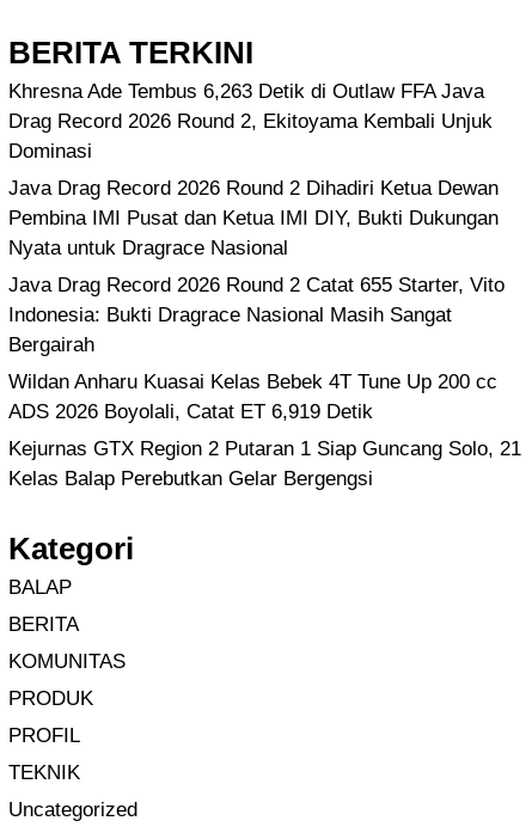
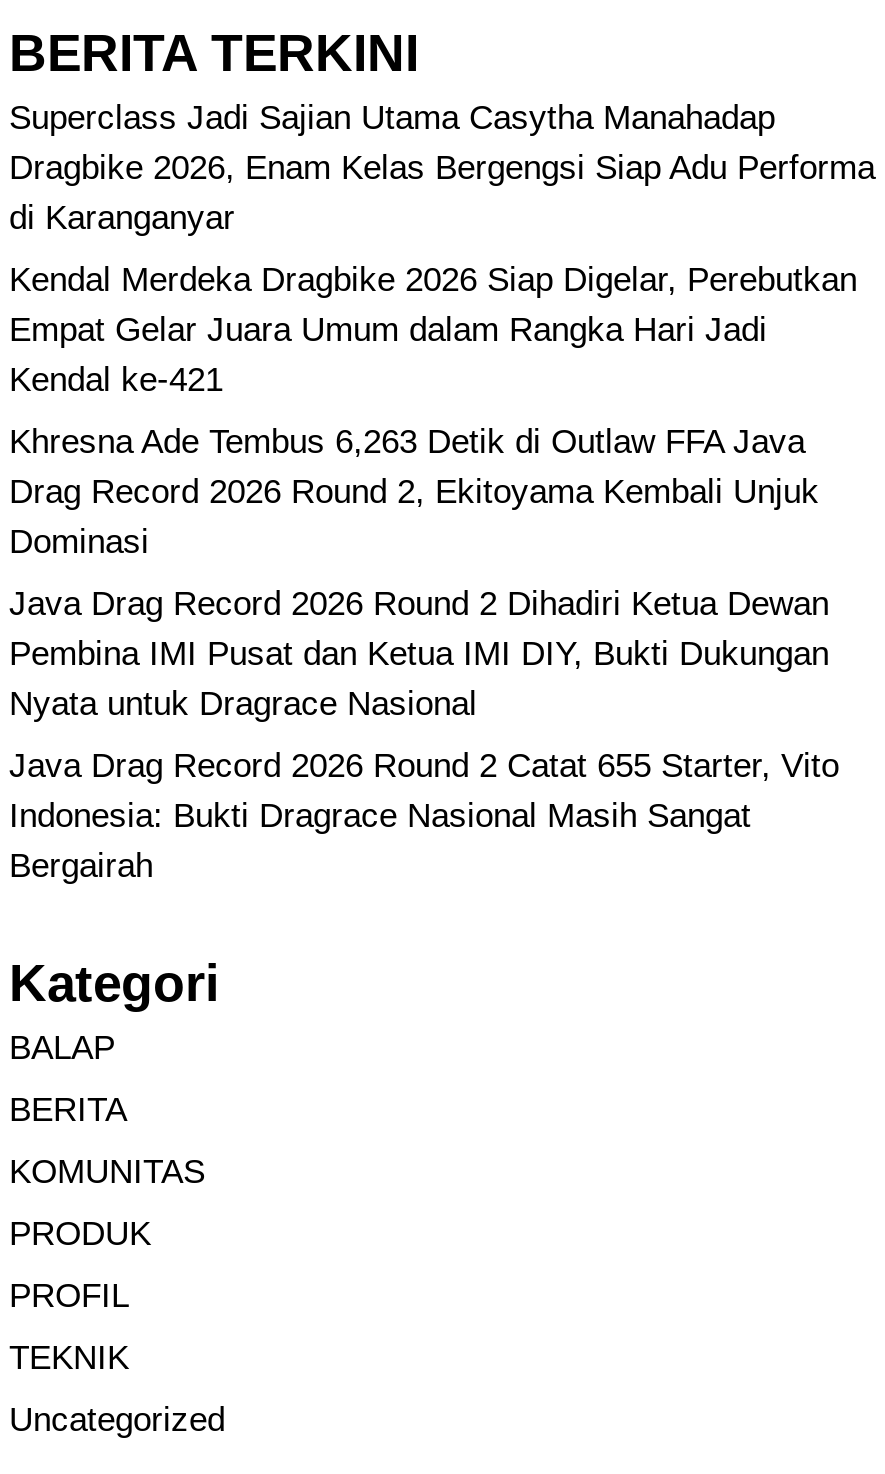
+ Superclass Jadi Sajian Utama Casytha Manahadap
+ Dragbike 2026, Enam Kelas Bergengsi Siap Adu Performa
+ di Karanganyar
+ Kendal Merdeka Dragbike 2026 Siap Digelar, Perebutkan
+ Empat Gelar Juara Umum dalam Rangka Hari Jadi
+ Kendal ke-421

moved down: Khresna Ade Tembus 6,263 Detik di Outlaw FFA Java | Drag Record 2026 Round 2, Ekitoyama Kembali Unjuk | Dominasi | ... | Indonesia: Bukti Dragrace Nasional Masih Sangat | Bergairah

- Wildan Anharu Kuasai Kelas Bebek 4T Tune Up 200 cc
- ADS 2026 Boyolali, Catat ET 6,919 Detik
- Kejurnas GTX Region 2 Putaran 1 Siap Guncang Solo, 21
- Kelas Balap Perebutkan Gelar Bergengsi
